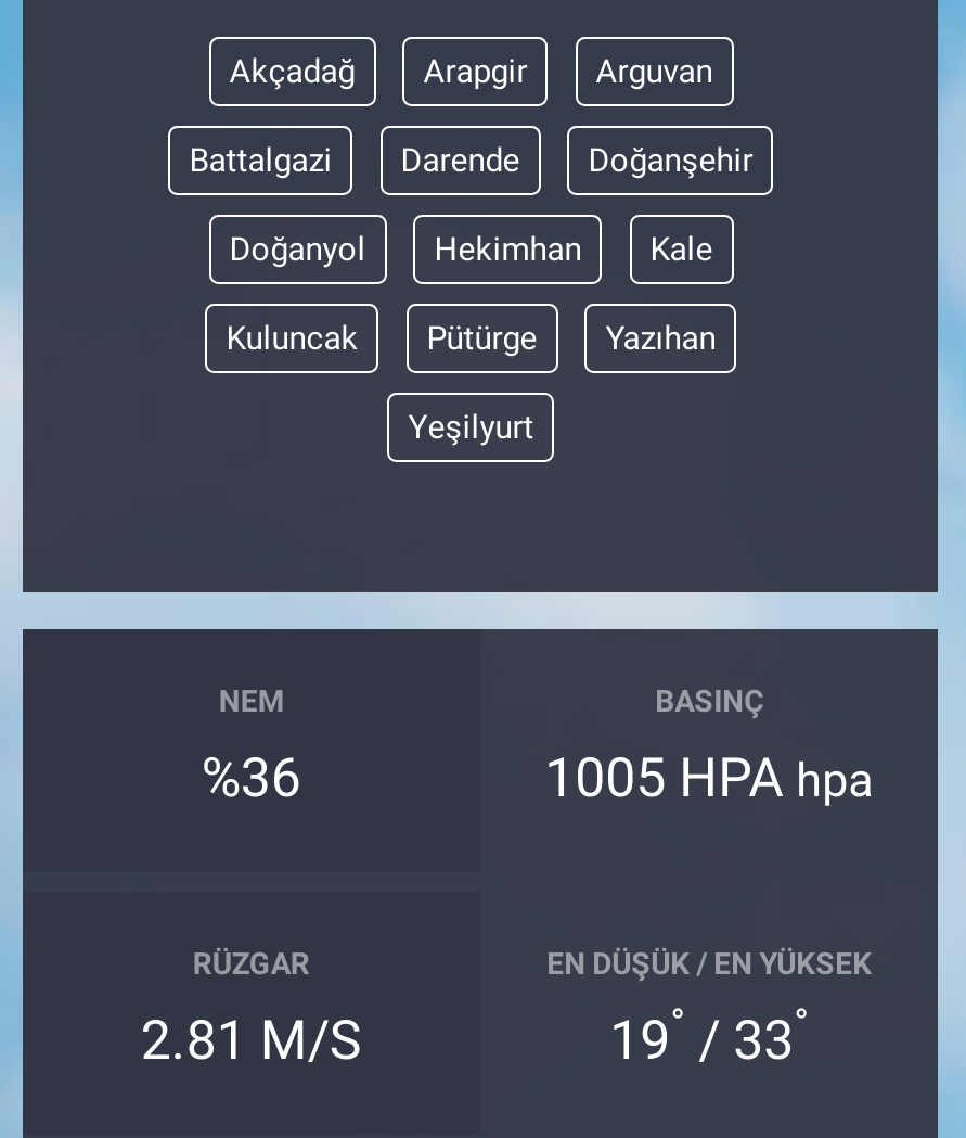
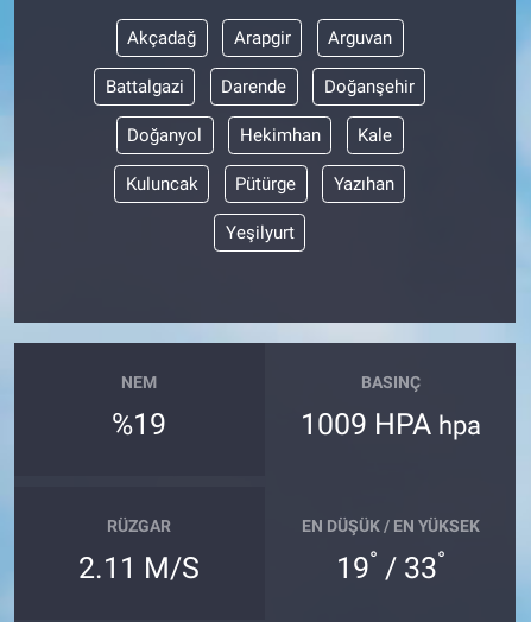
- %36
+ %19

- 1005 HPA hpa
+ 1009 HPA hpa

- 2.81 M/S
+ 2.11 M/S
